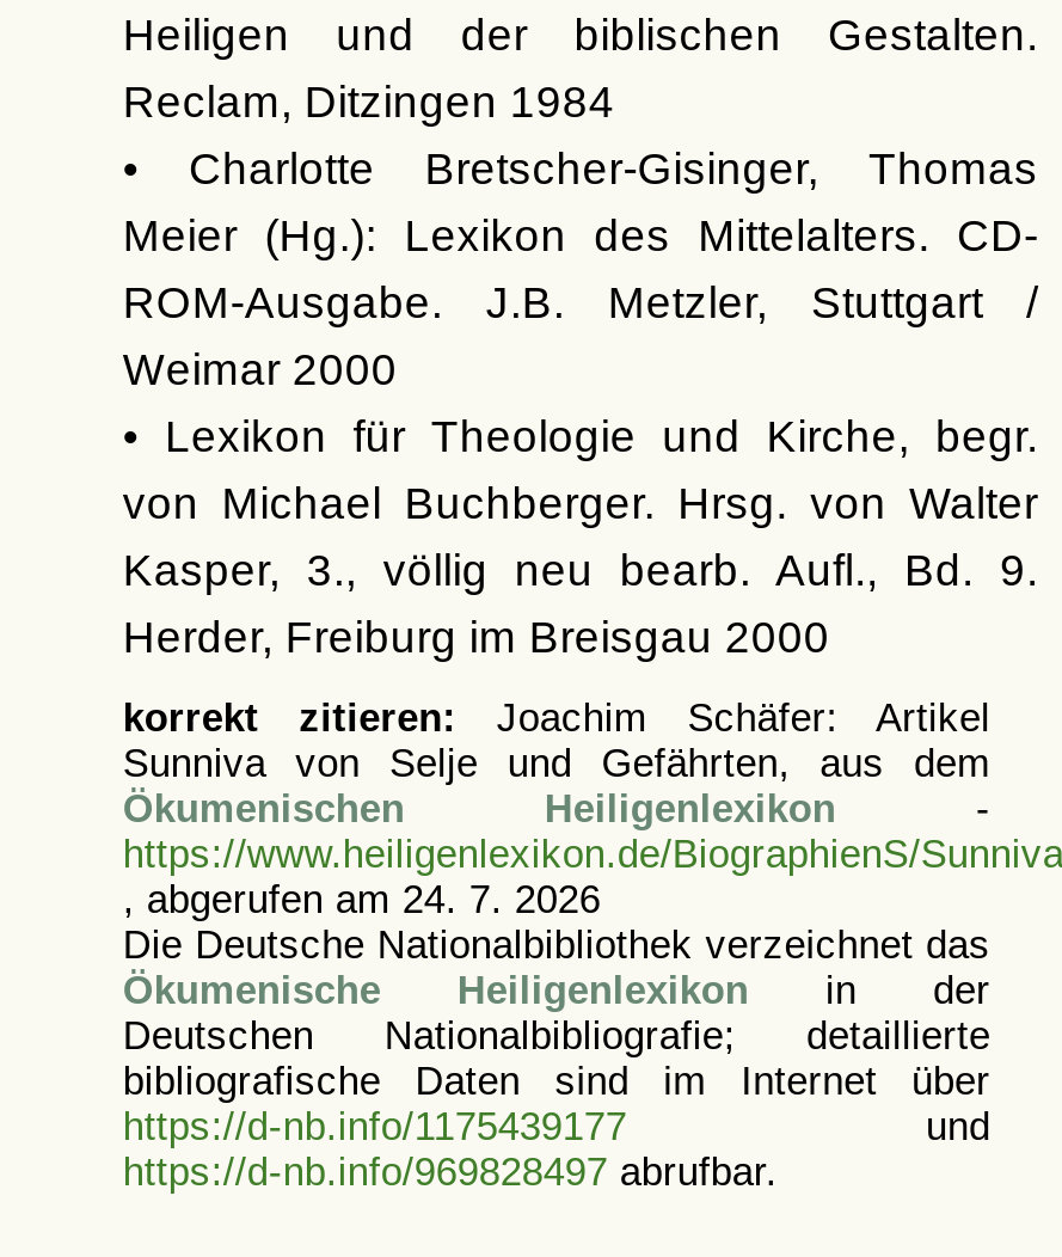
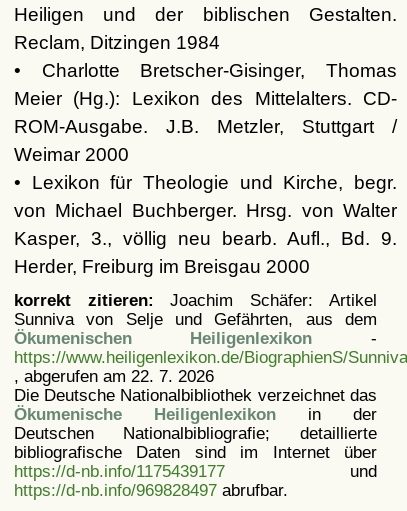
- , abgerufen am 24. 7. 2026
+ , abgerufen am 22. 7. 2026
